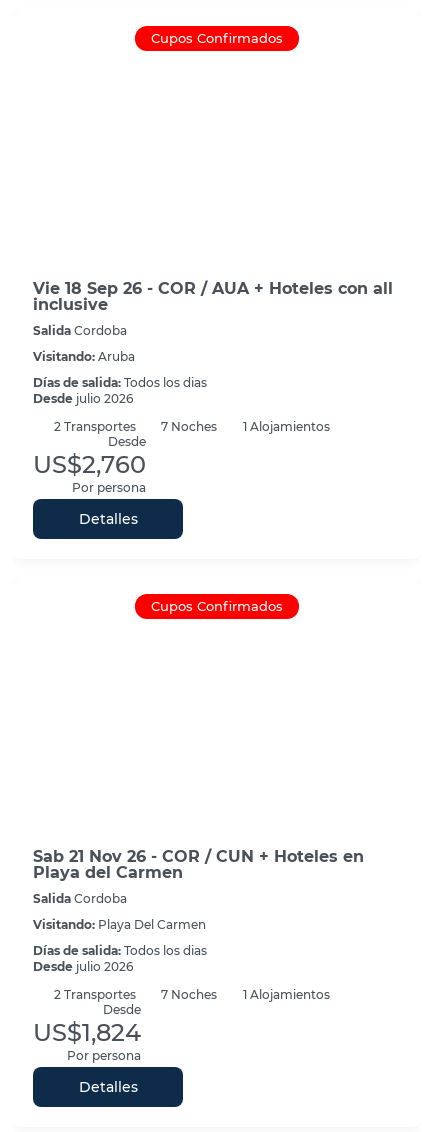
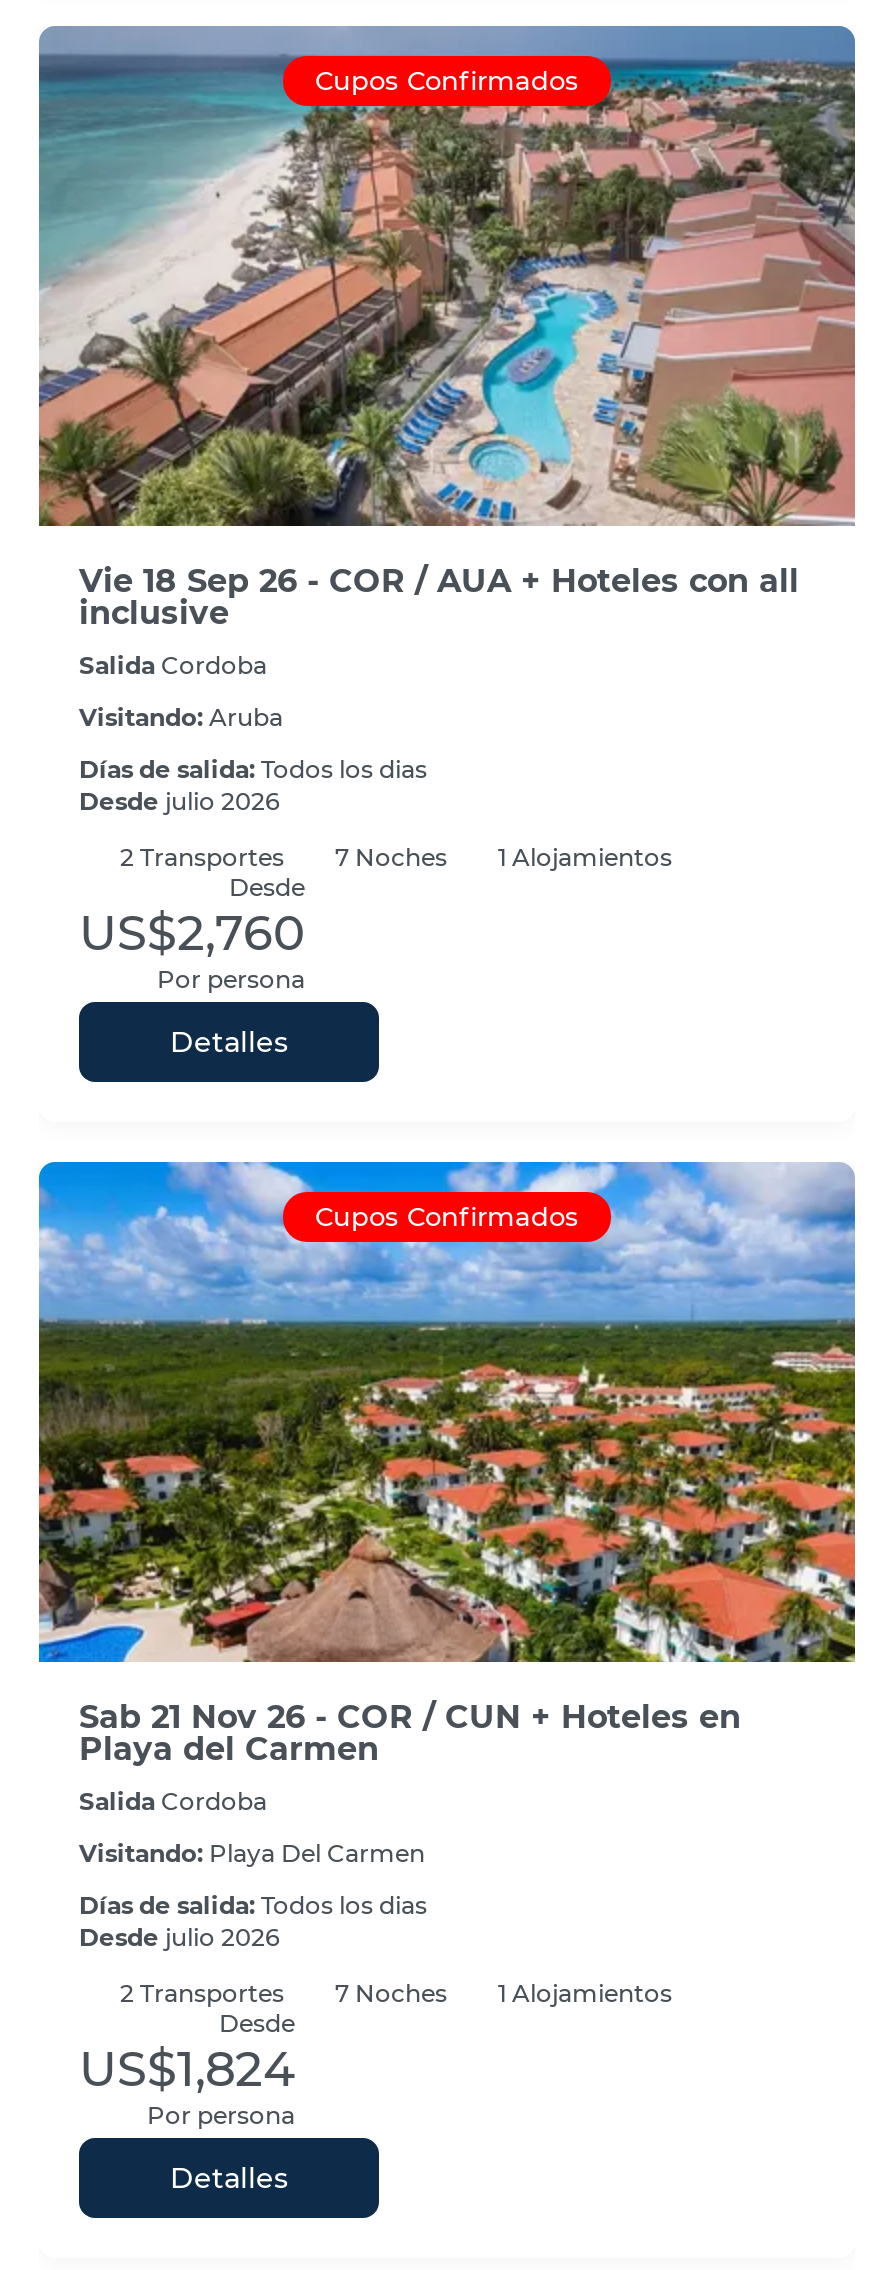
+ [image]

+ [image]
